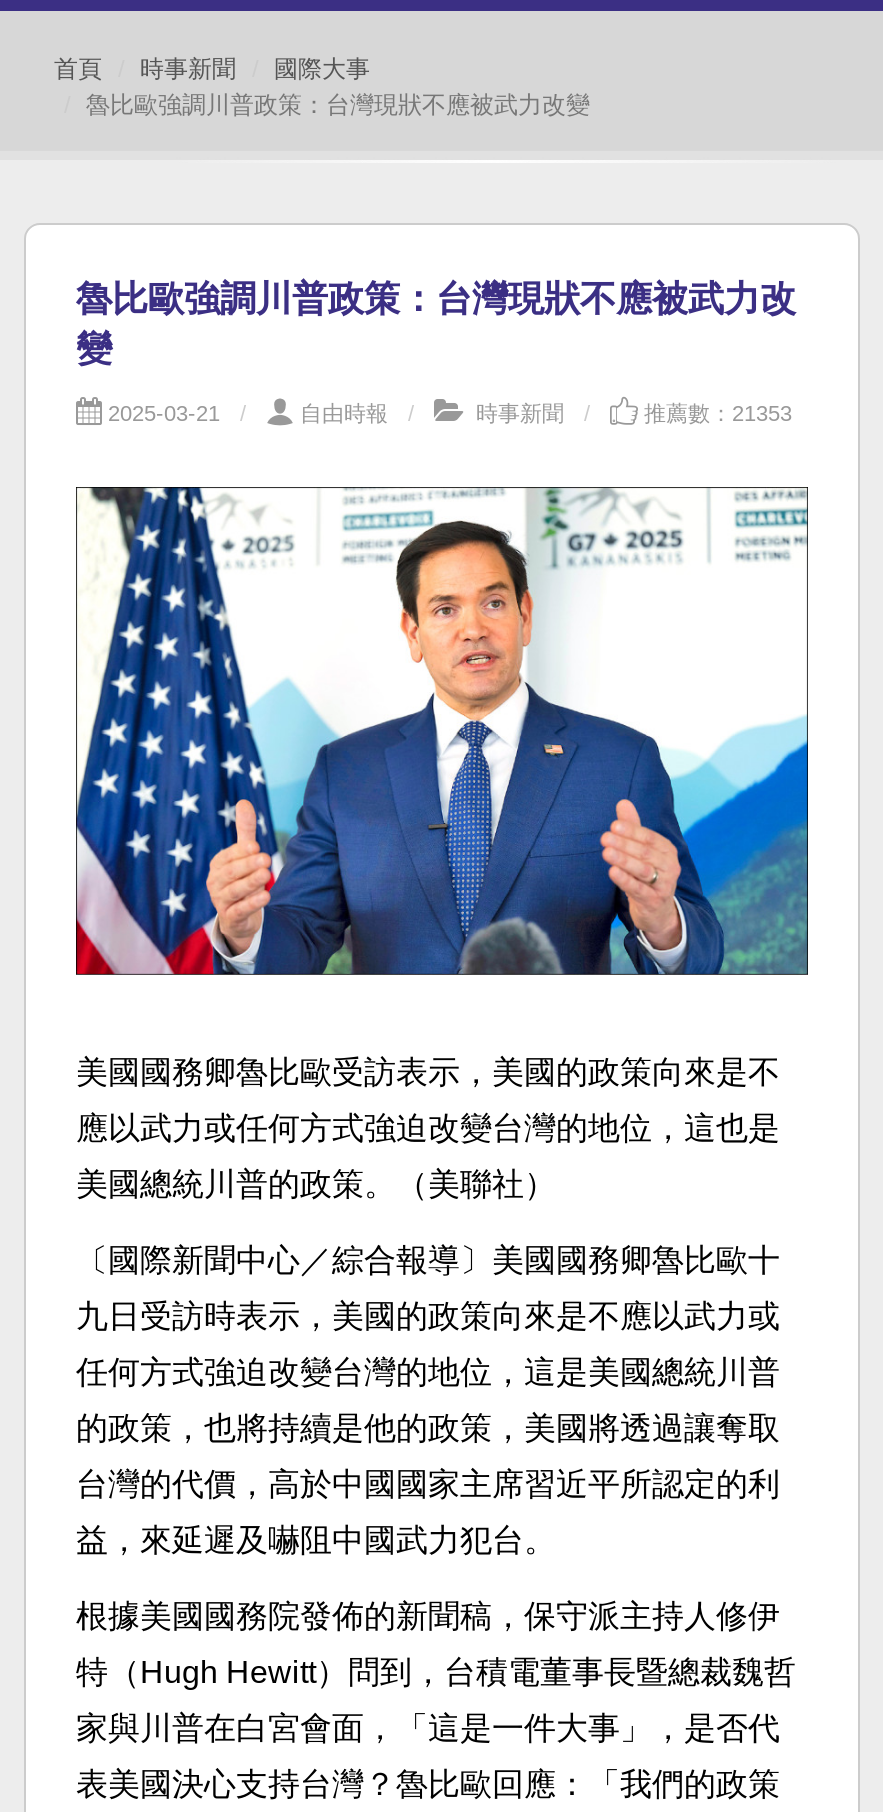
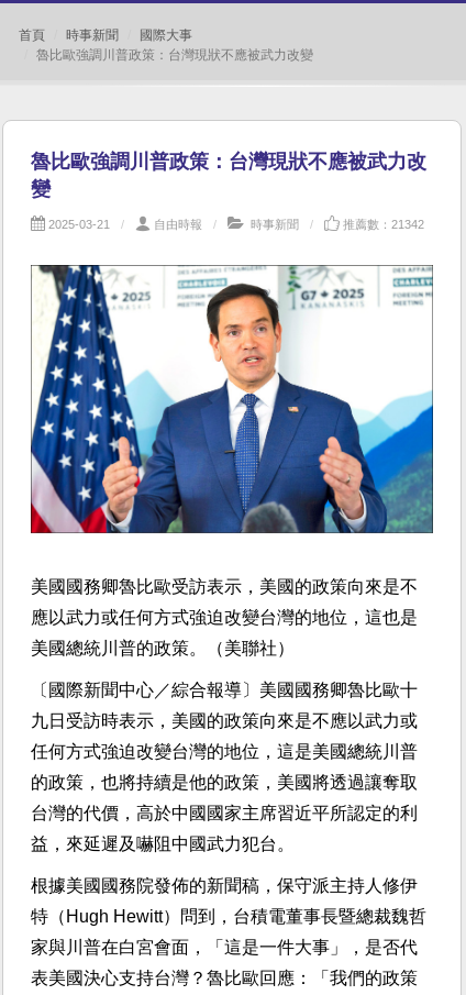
- 推薦數：21353
+ 推薦數：21342
